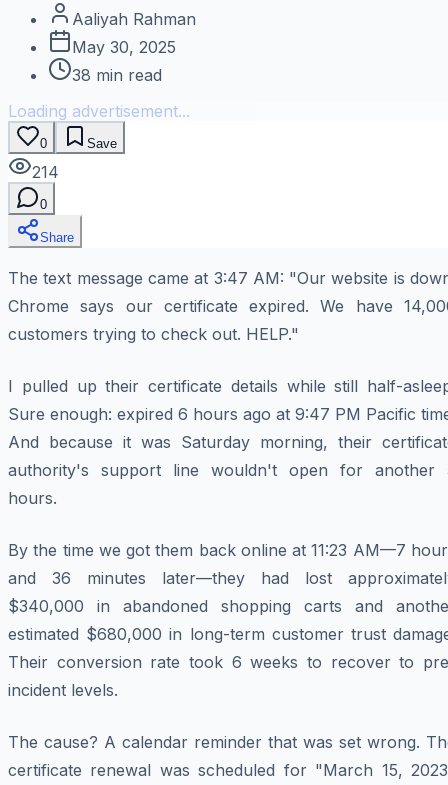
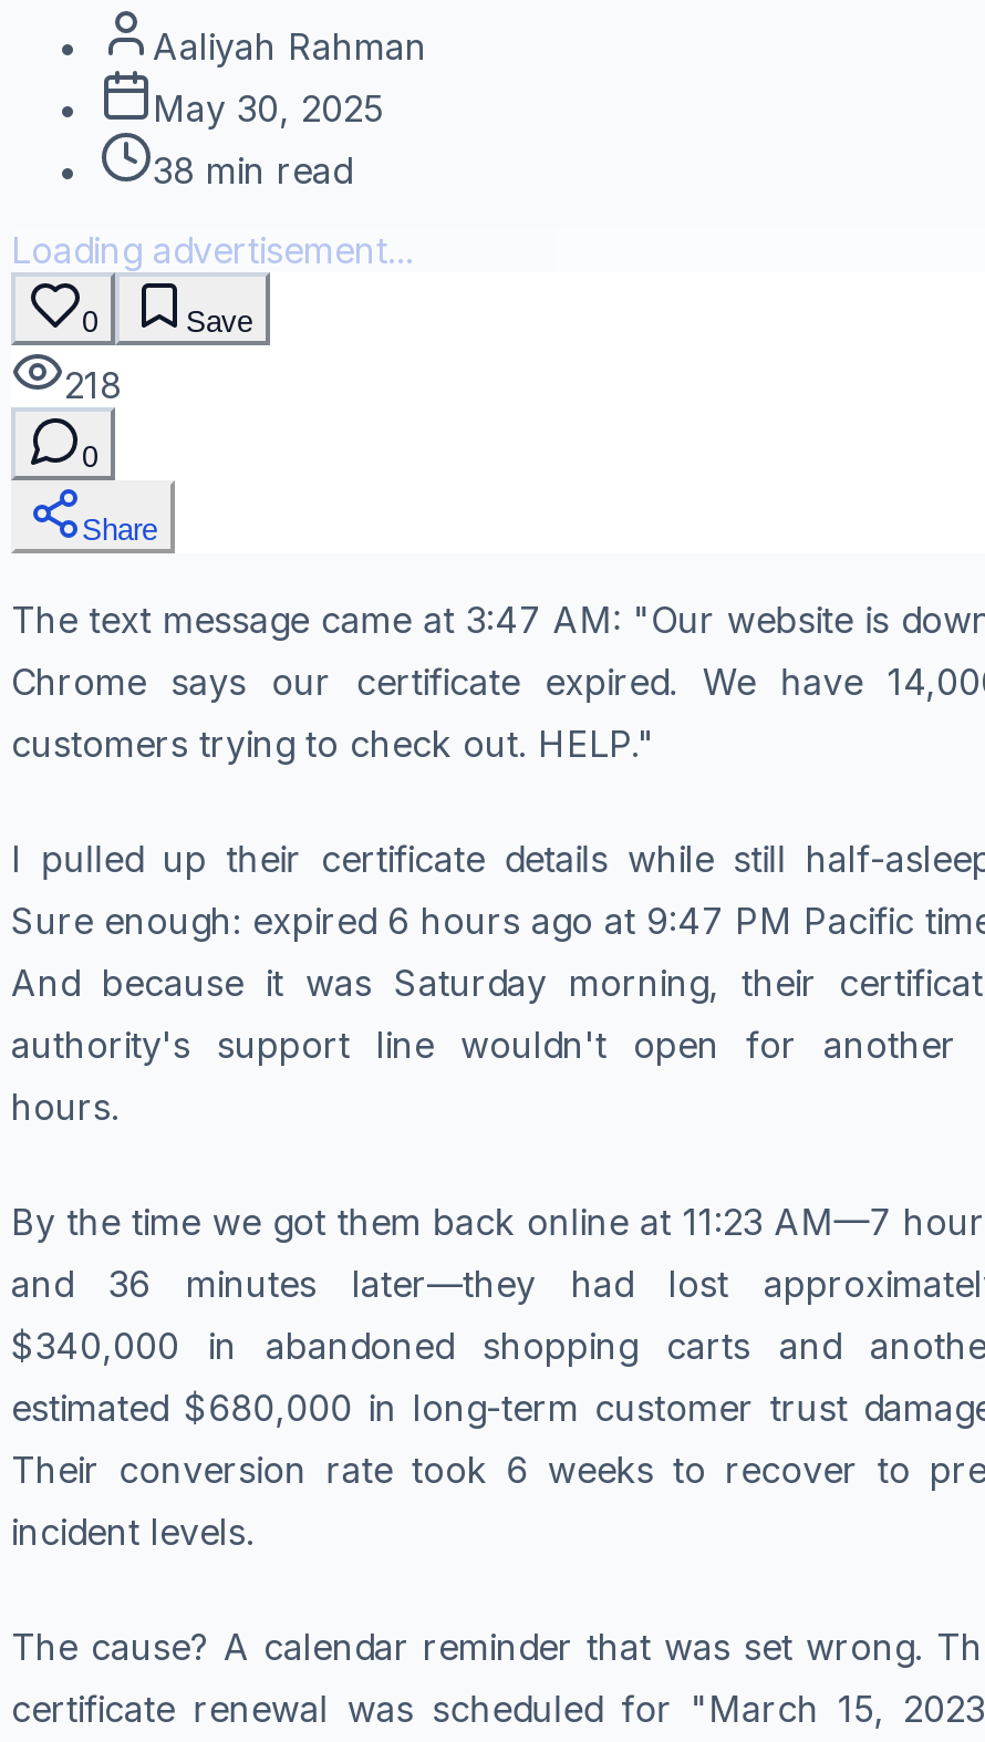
- 214
+ 218
